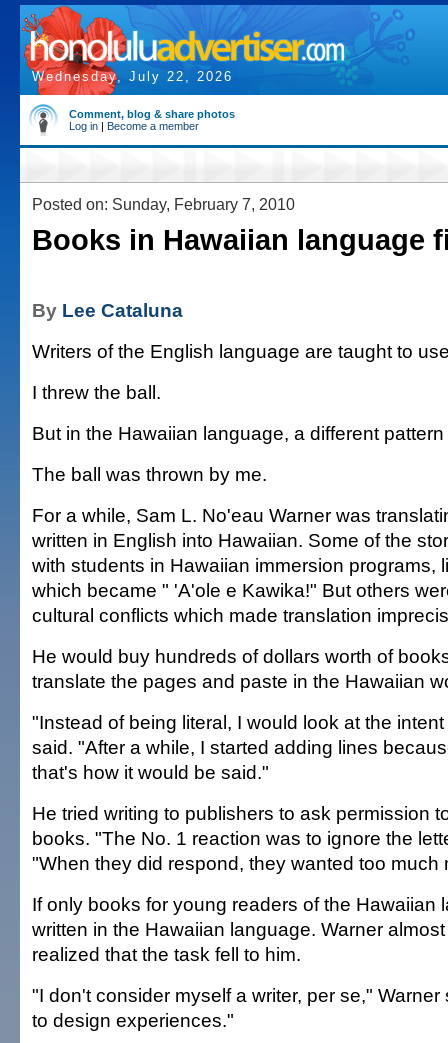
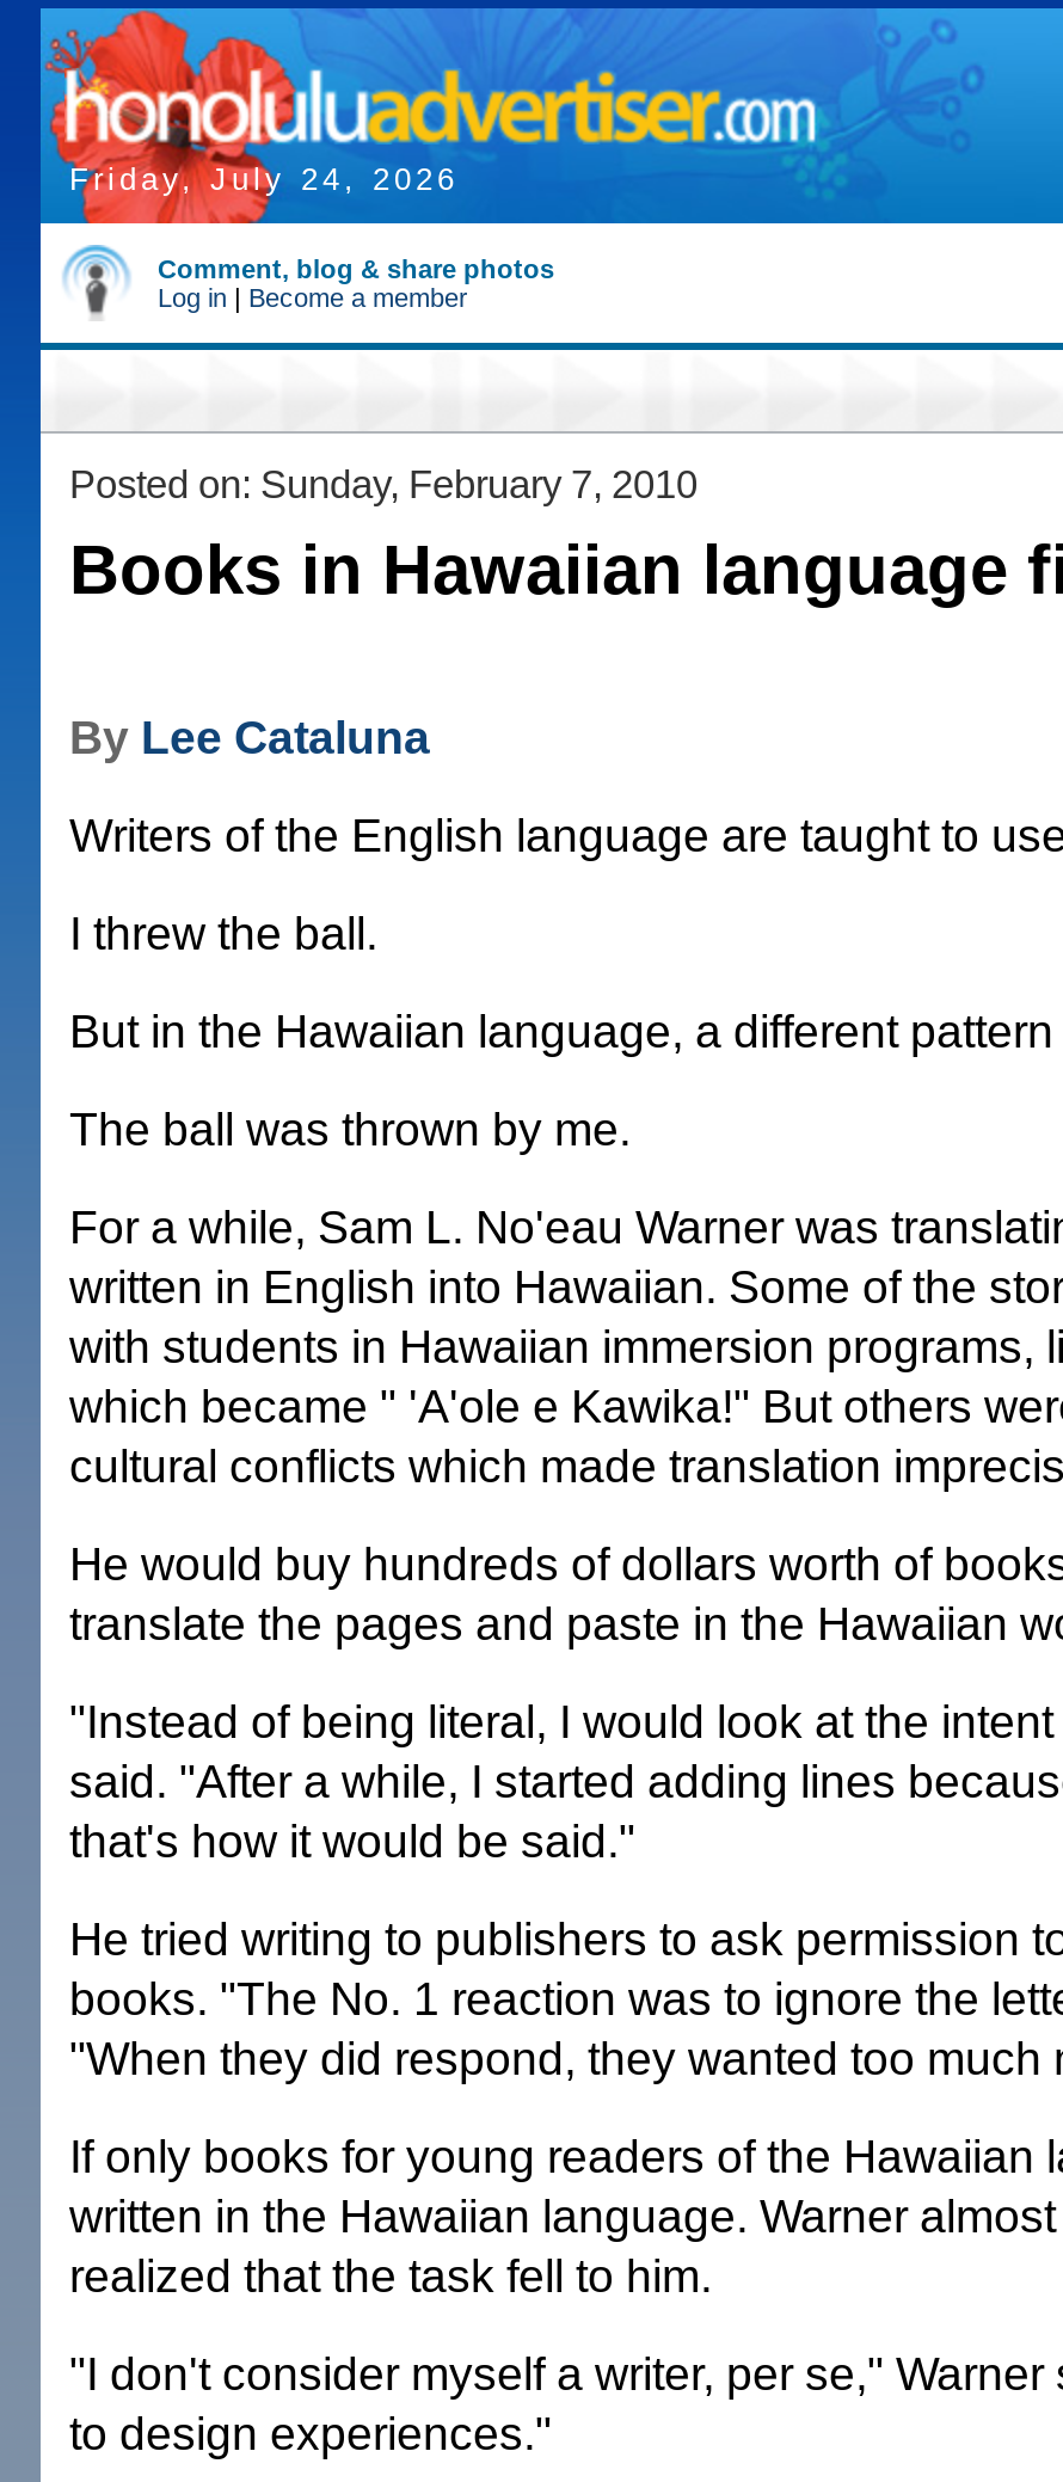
- Wednesday, July 22, 2026
+ Friday, July 24, 2026
